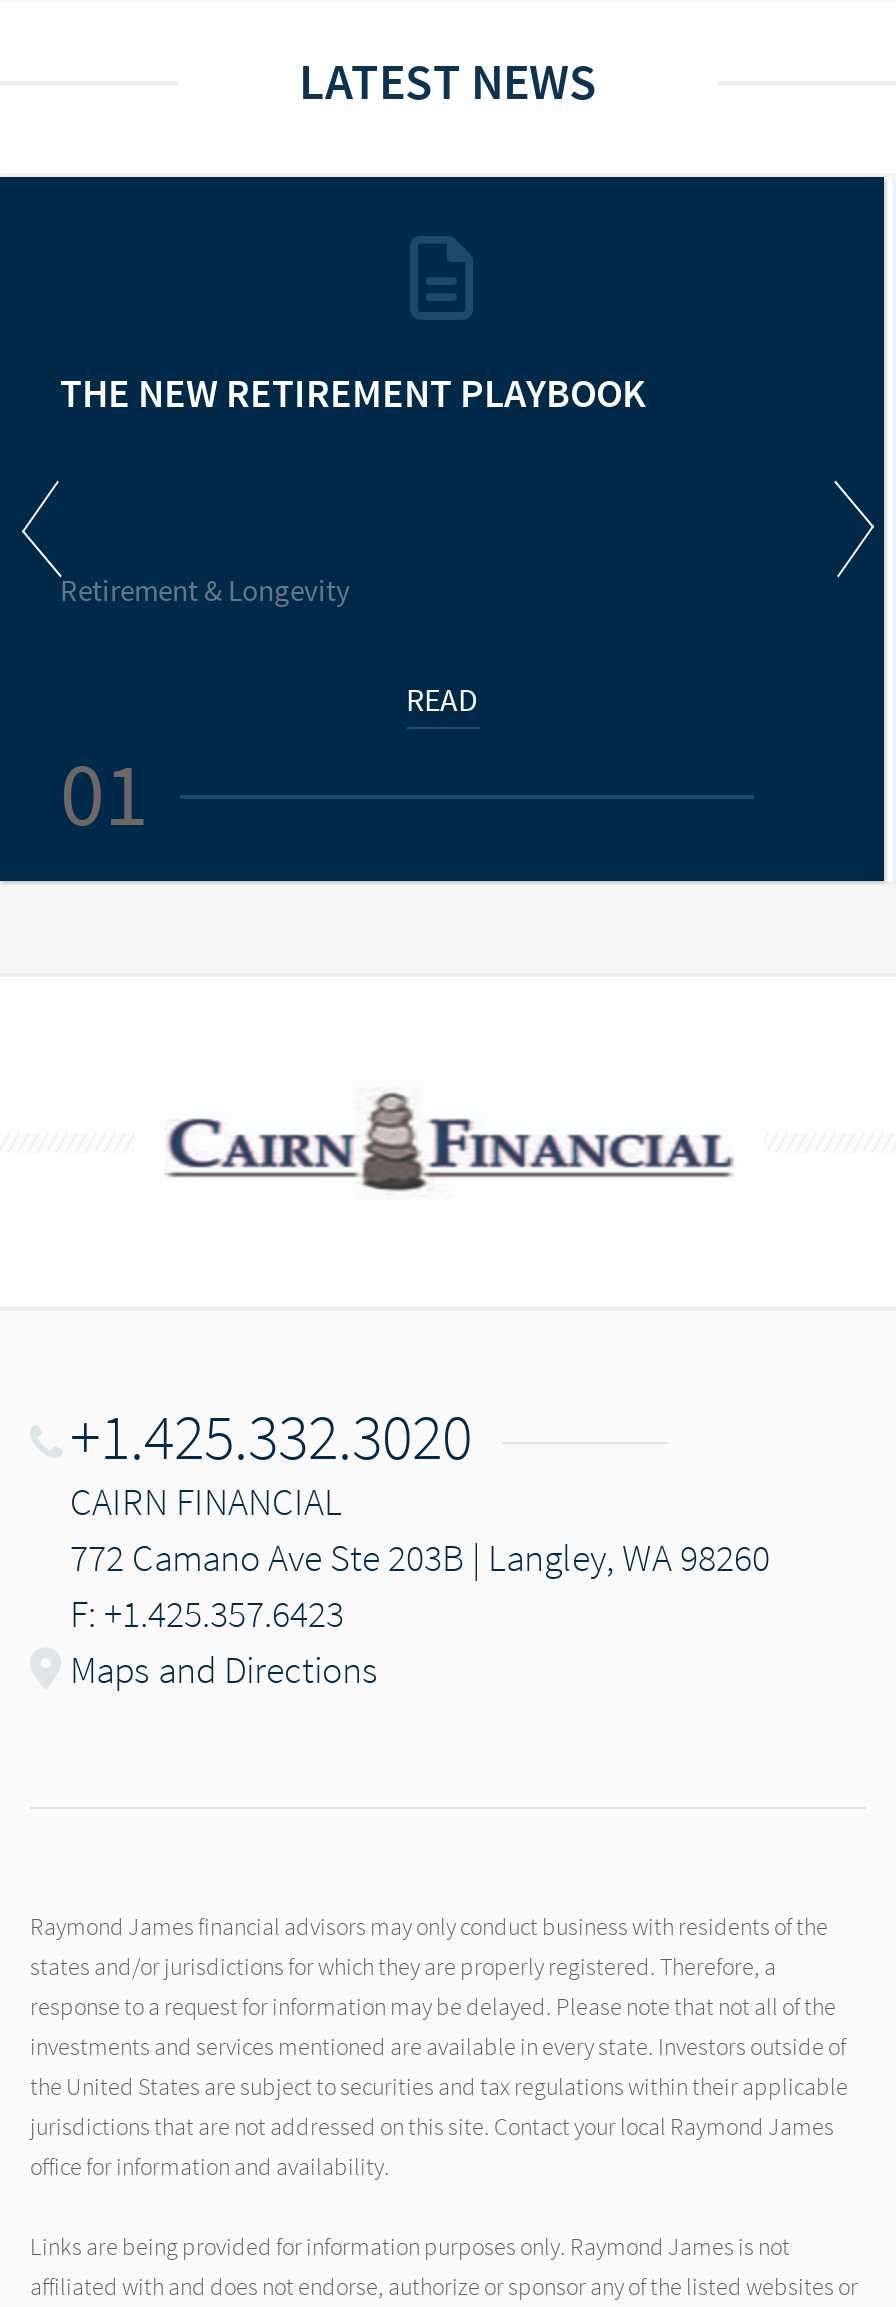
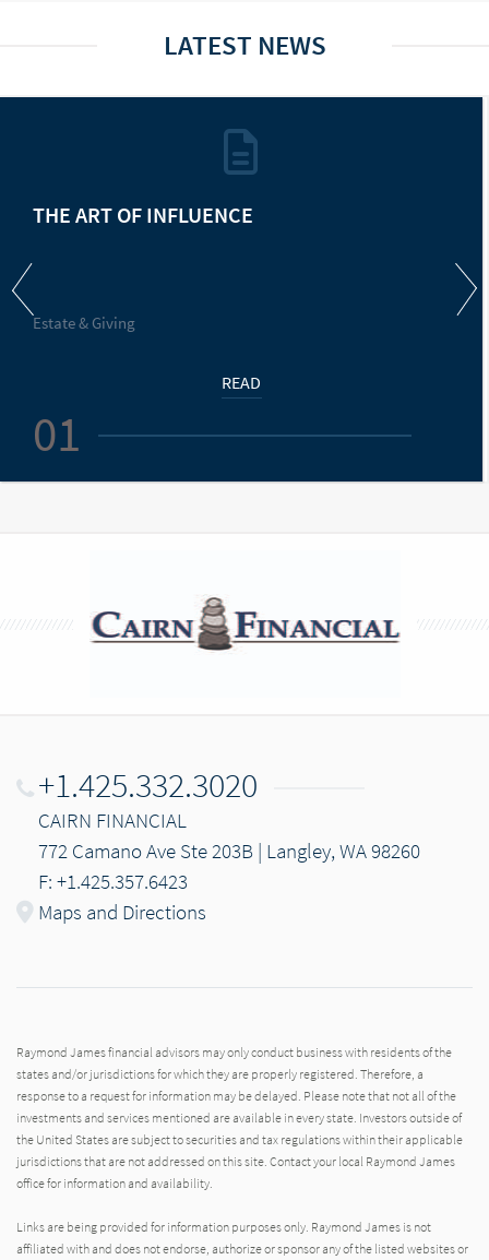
- THE NEW RETIREMENT PLAYBOOK
+ THE ART OF INFLUENCE

- Retirement & Longevity
+ Estate & Giving
